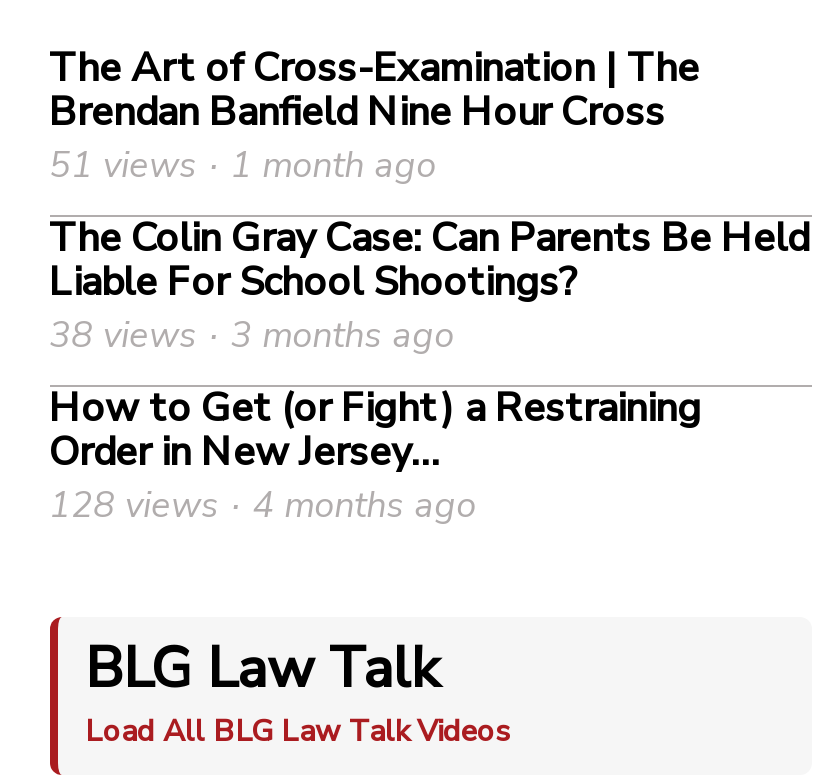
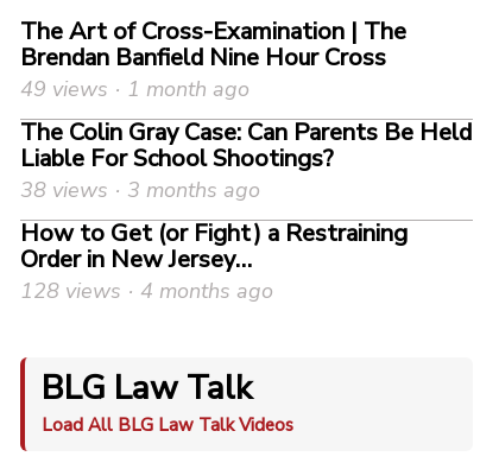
- 51 views · 1 month ago
+ 49 views · 1 month ago
